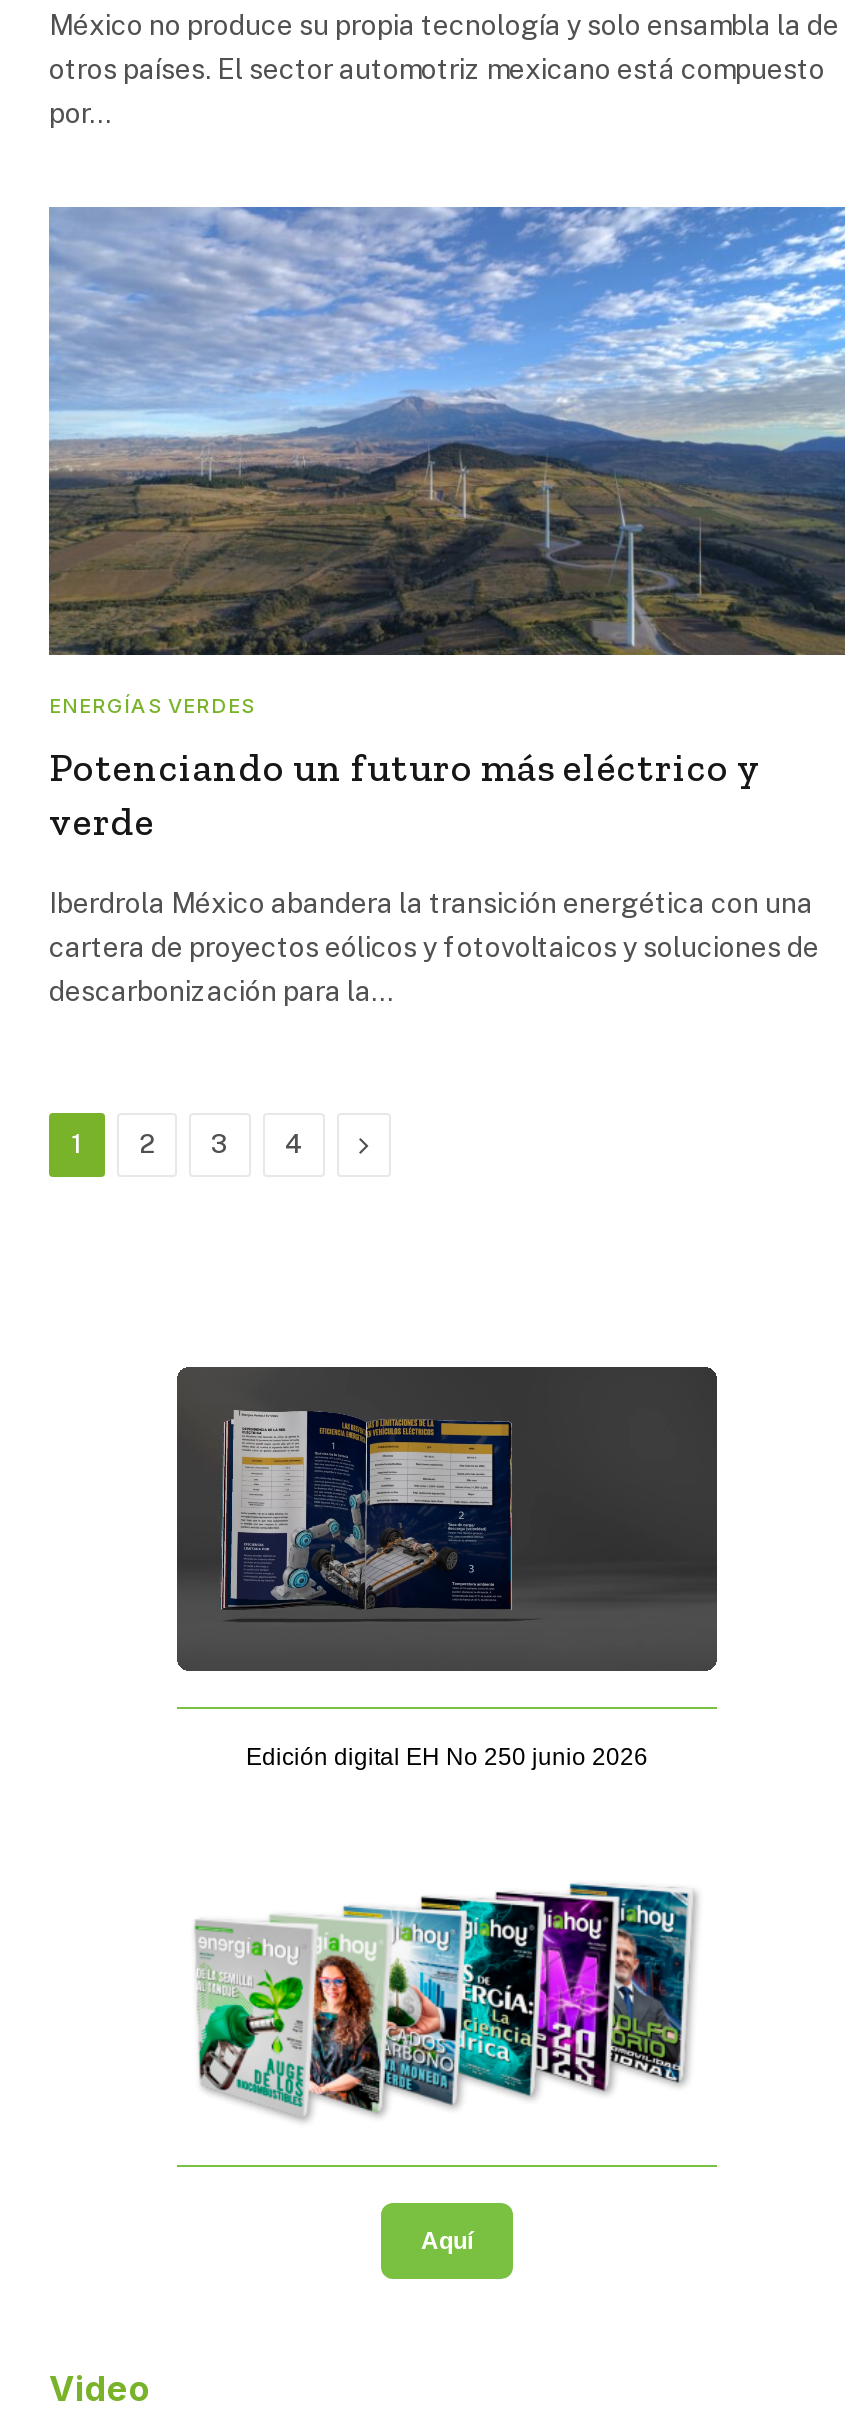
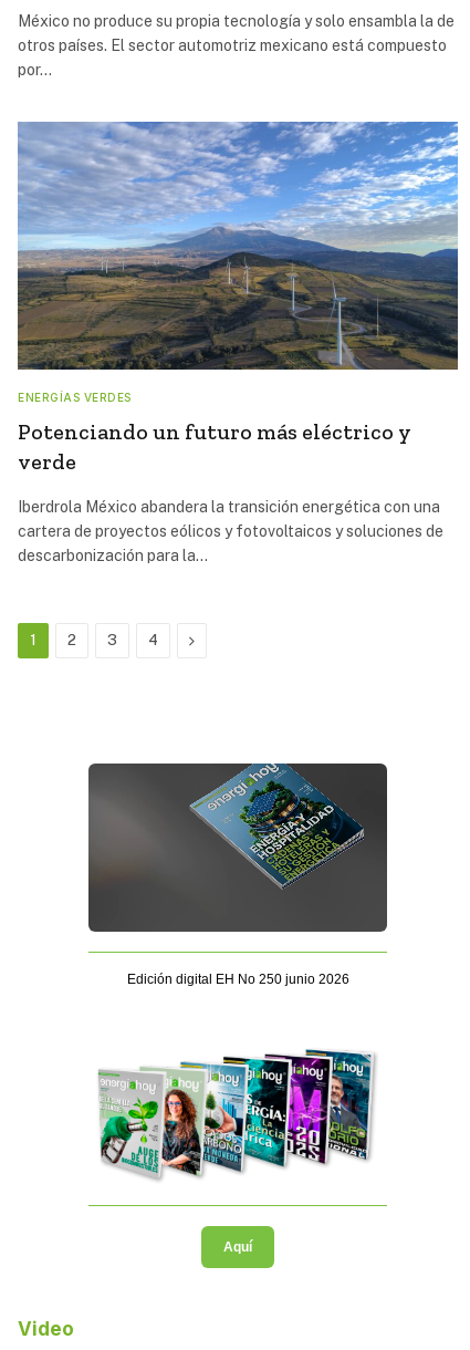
- [image]
+ [image]
